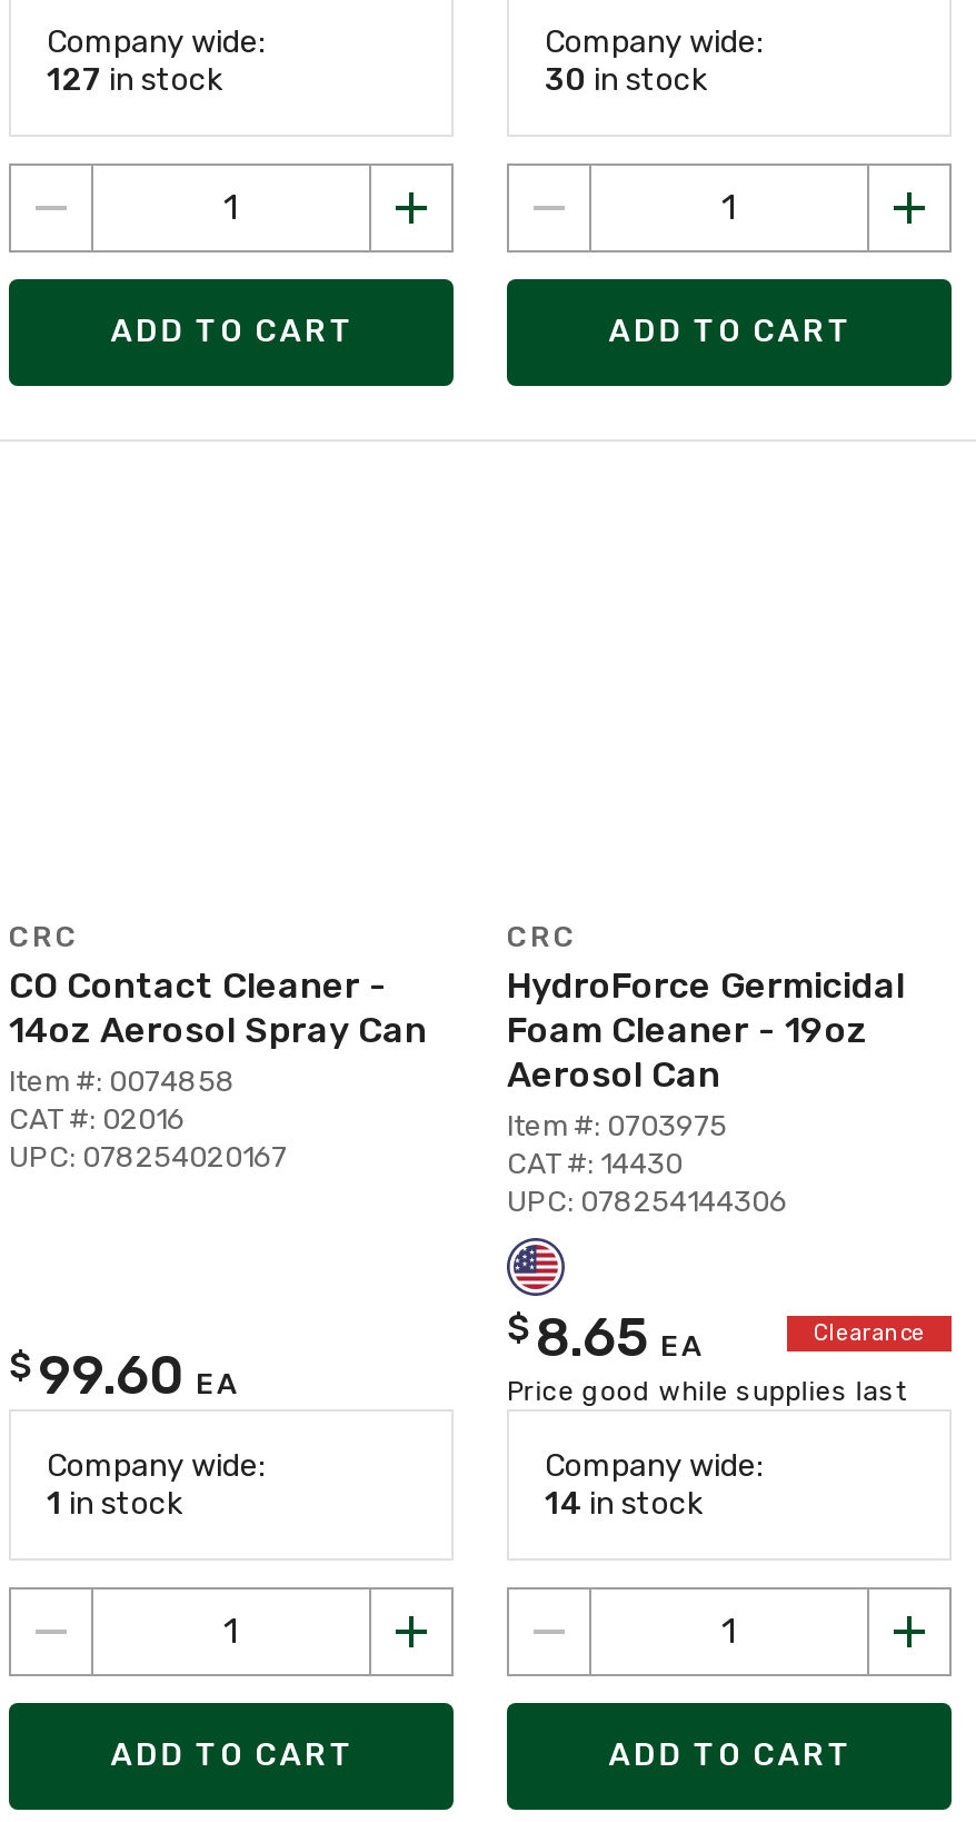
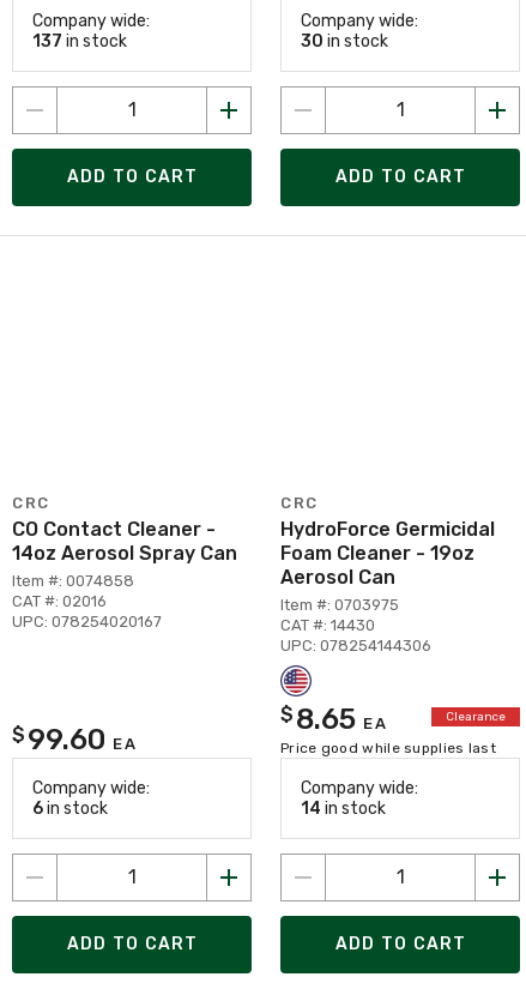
- 127 in stock
+ 137 in stock

- 1 in stock
+ 6 in stock
